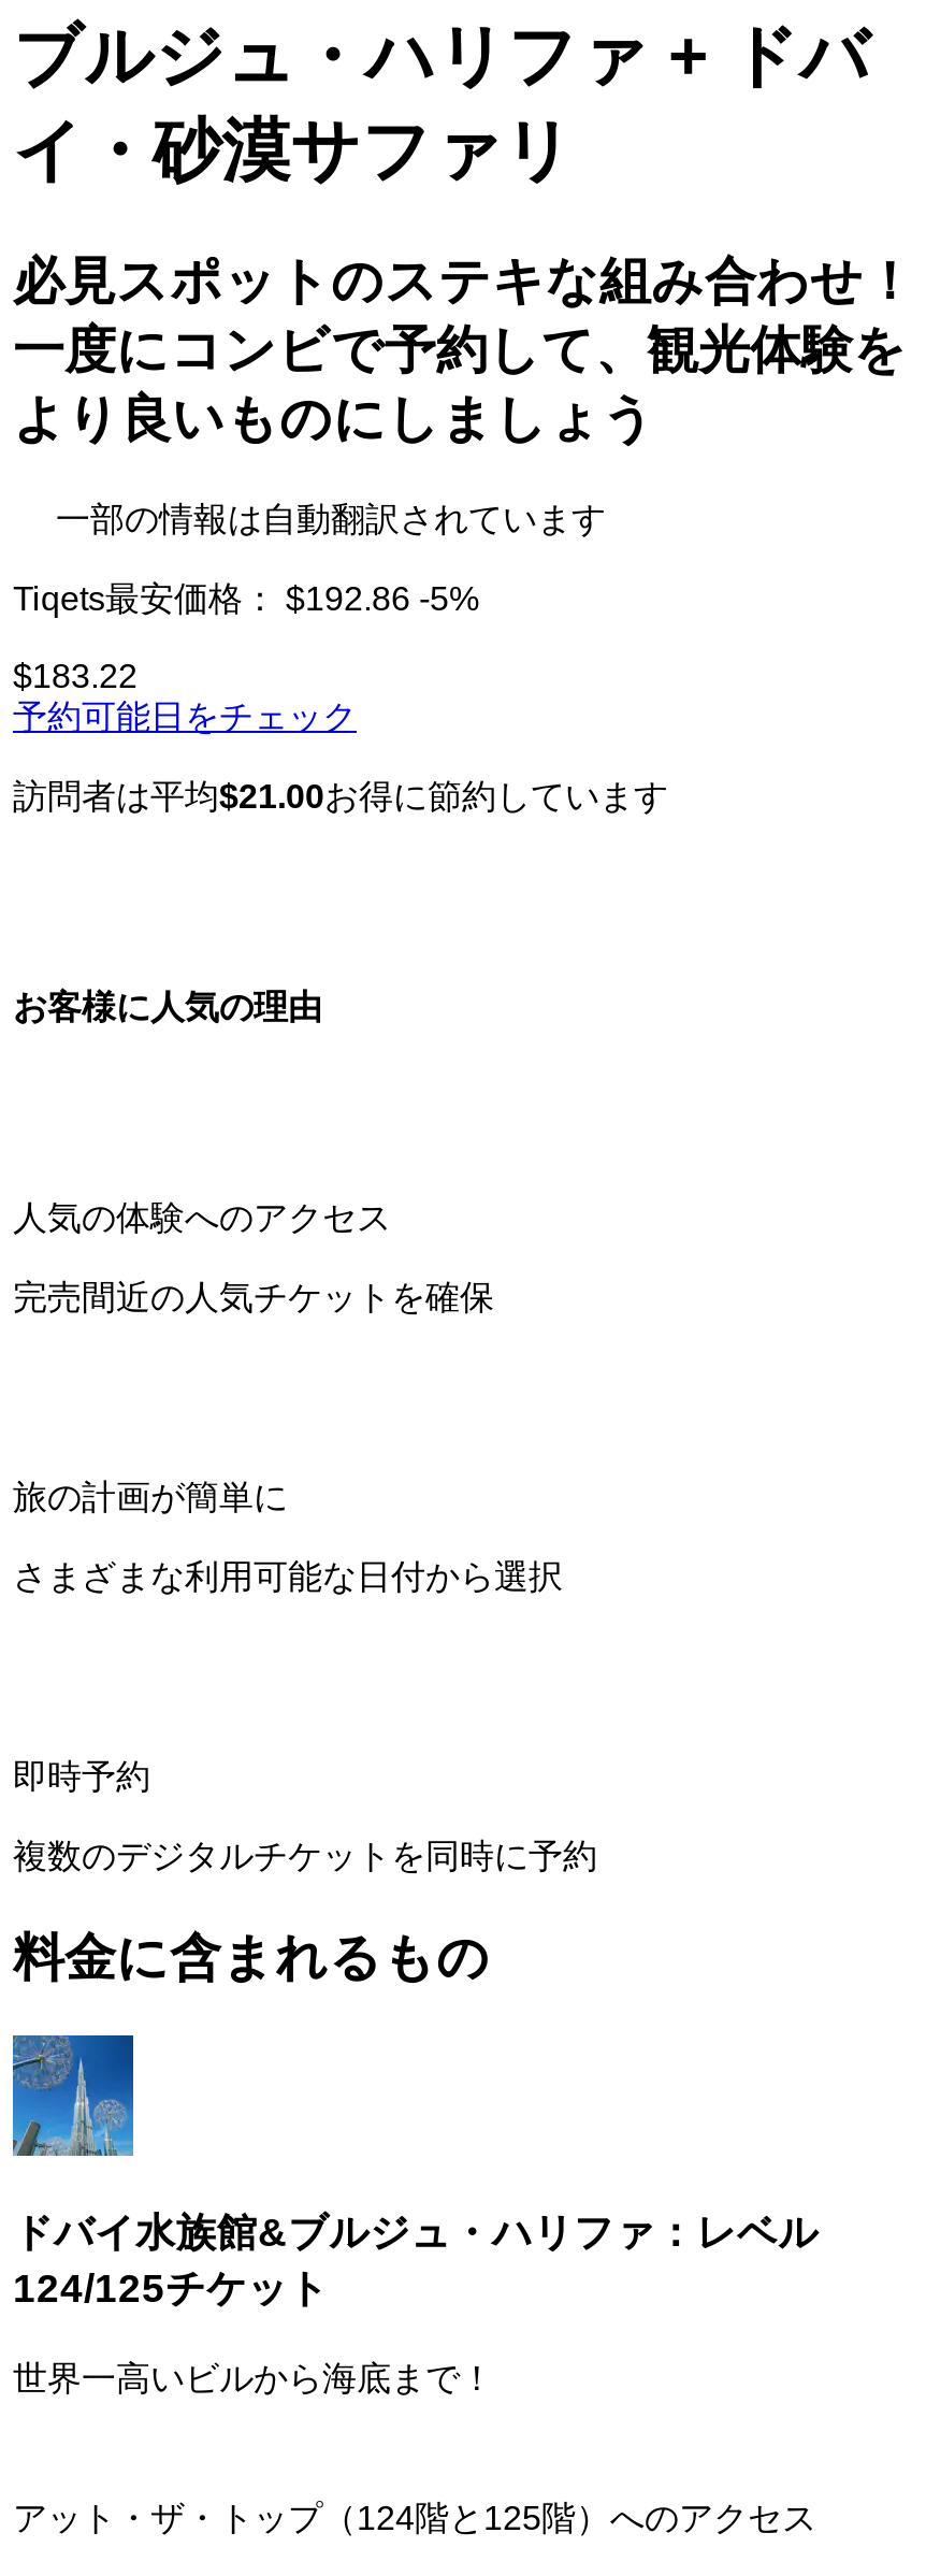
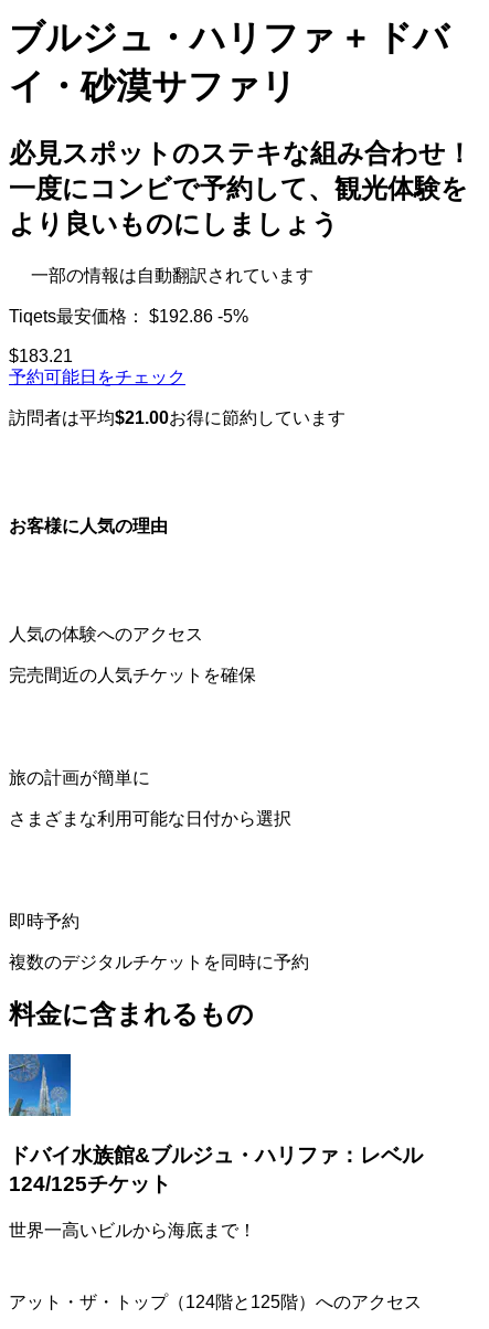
- $183.22
+ $183.21
